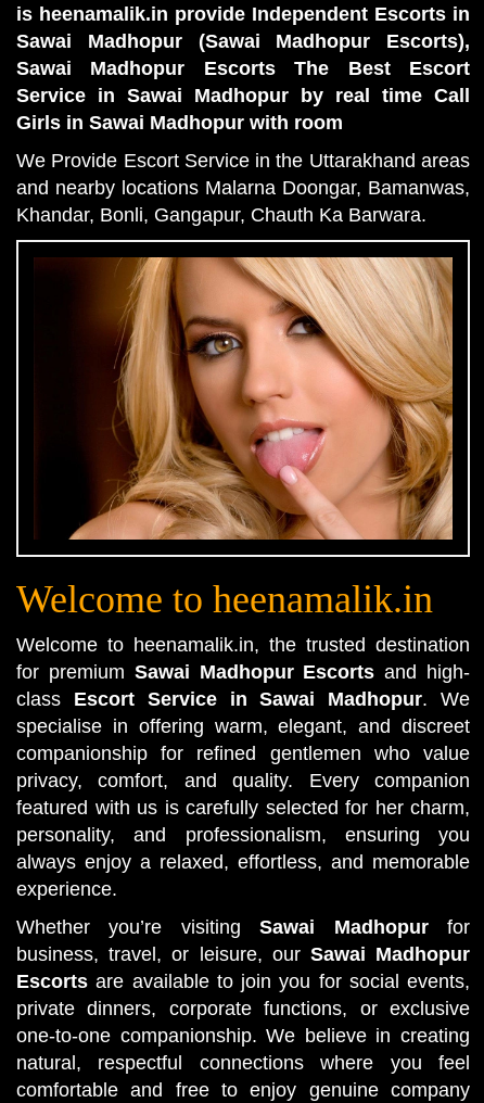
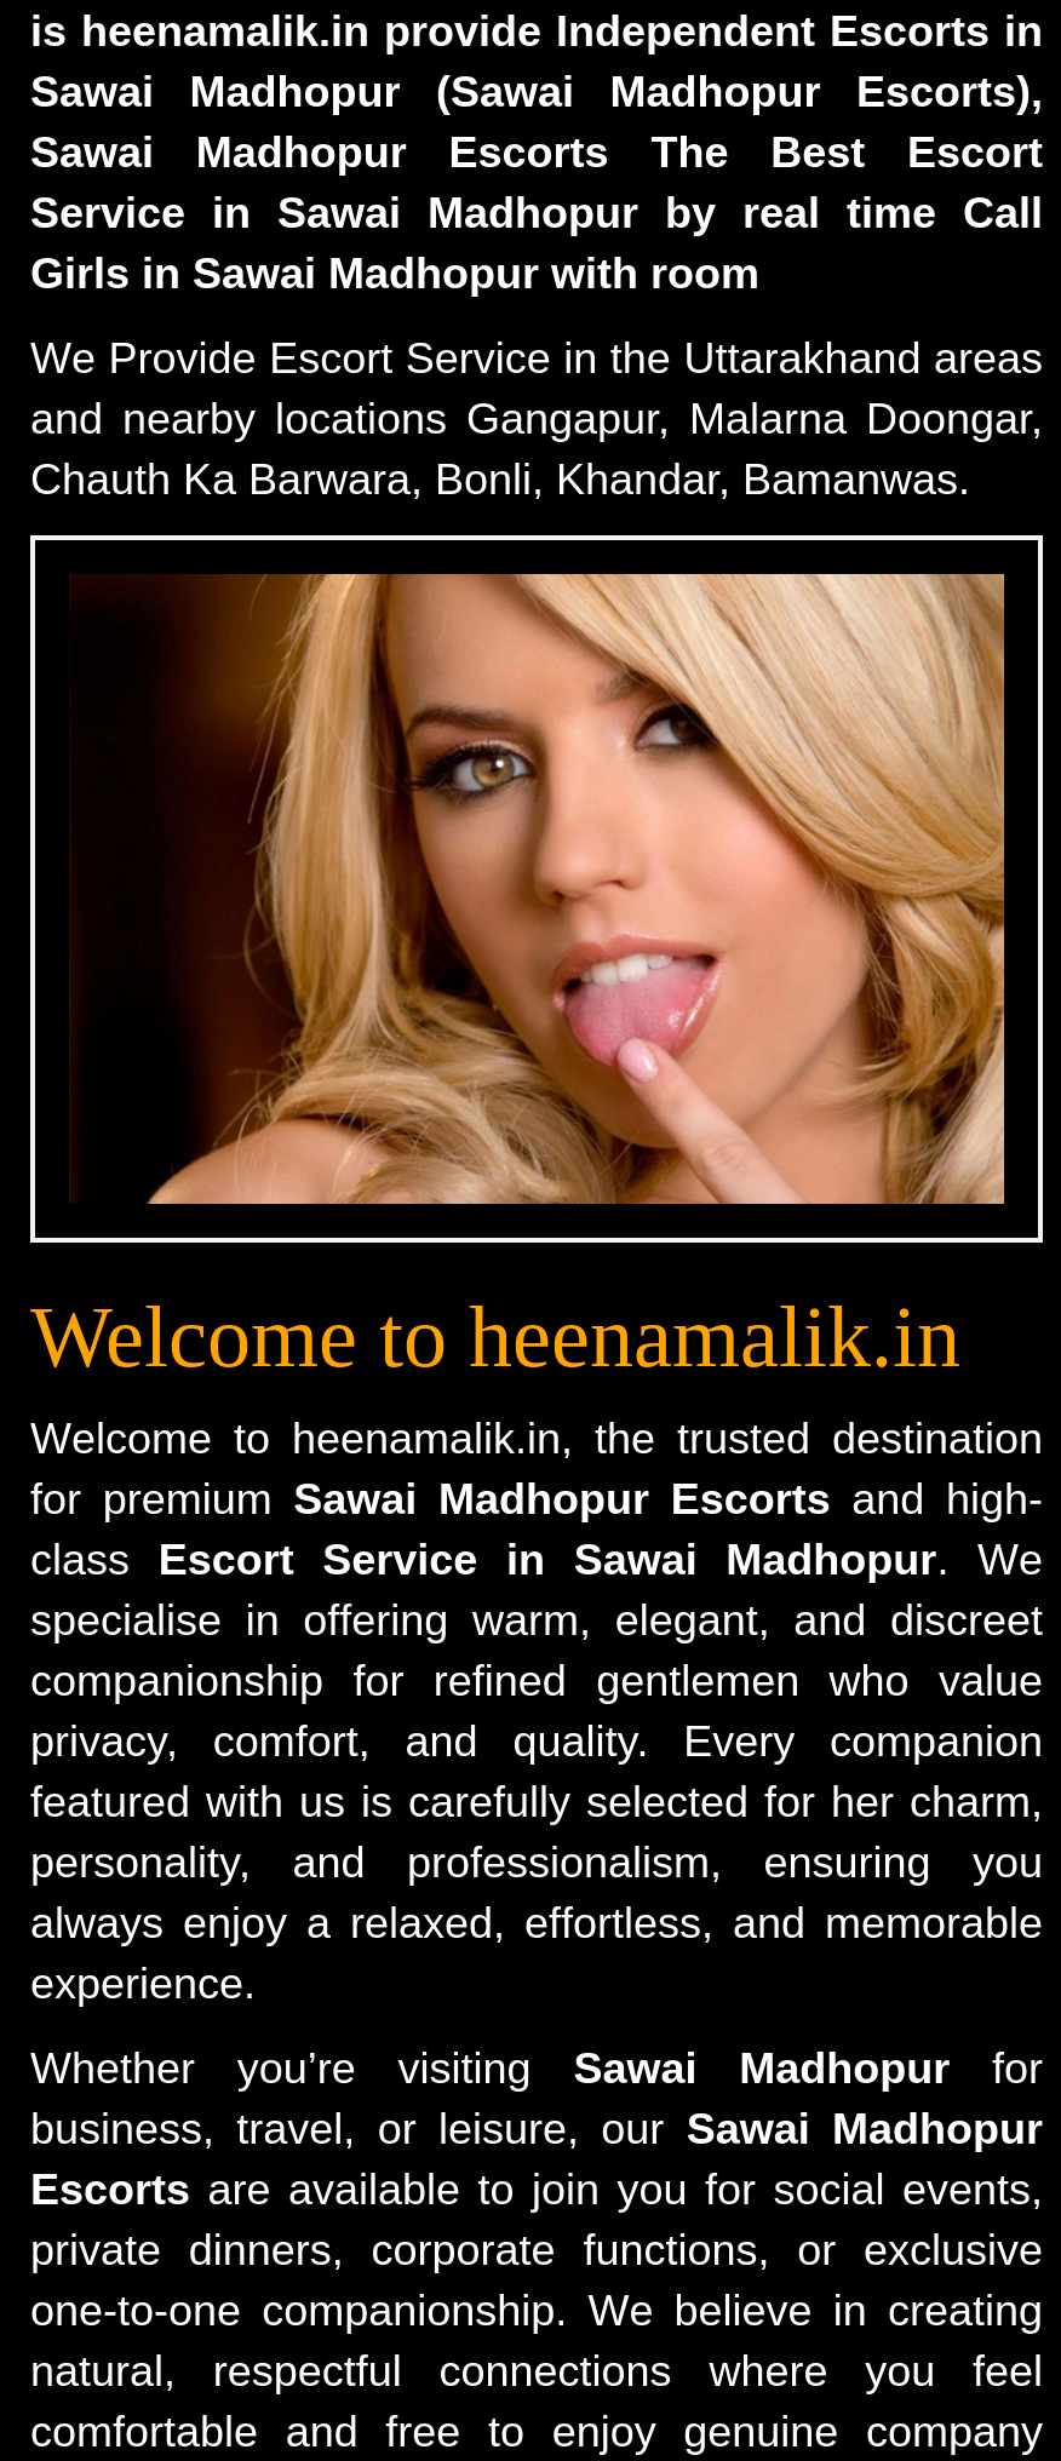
- and nearby locations Malarna Doongar, Bamanwas,
- Khandar, Bonli, Gangapur, Chauth Ka Barwara.
+ and nearby locations Gangapur, Malarna Doongar,
+ Chauth Ka Barwara, Bonli, Khandar, Bamanwas.
